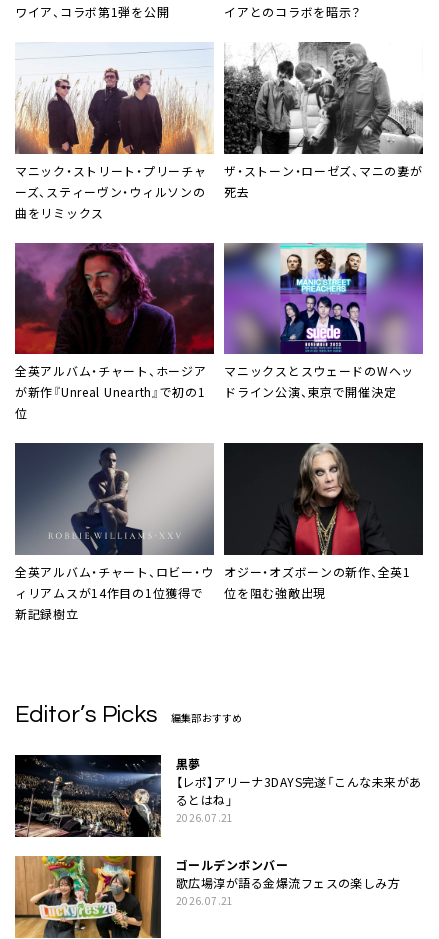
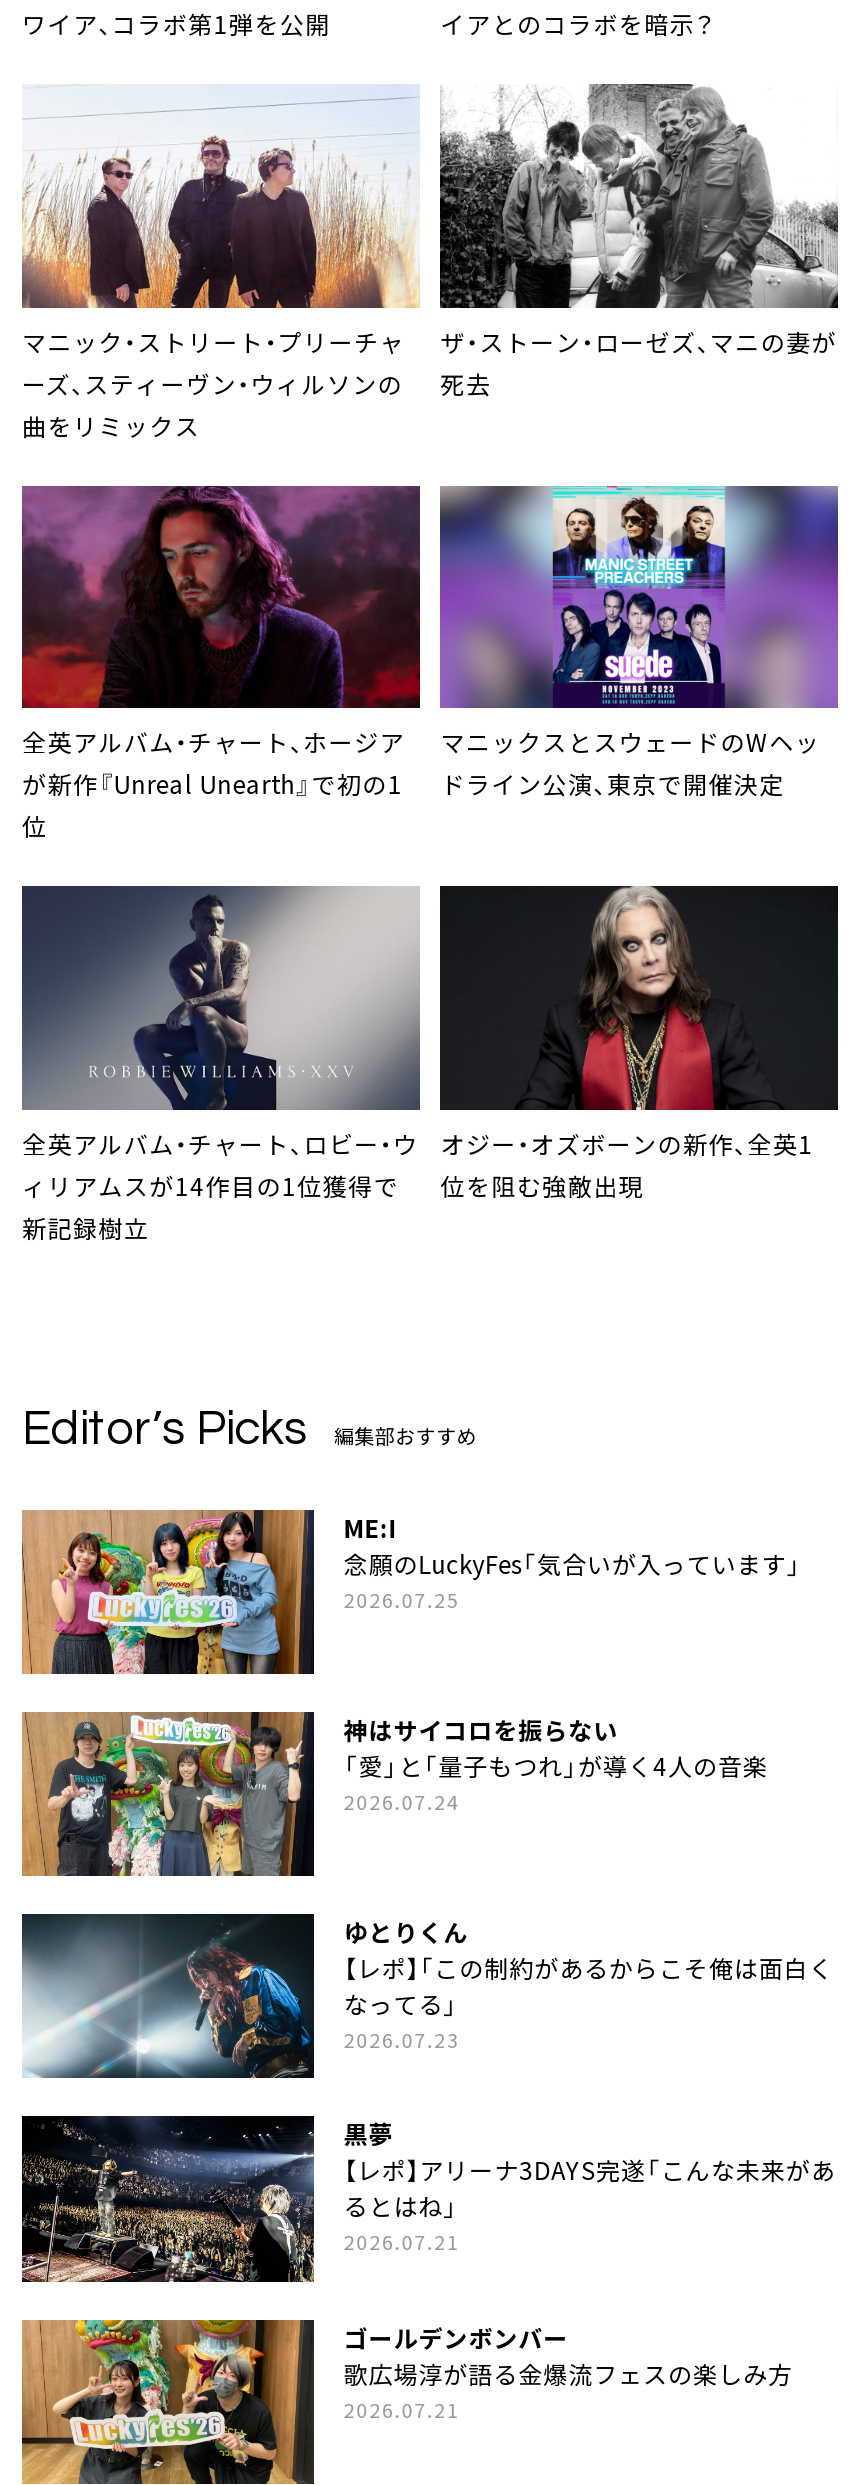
+ [image]
+ ME:I
+ 念願のLuckyFes「気合いが入っています」
+ 2026.07.25

+ [image]
+ ゆとりくん
+ 【レポ】「この制約があるからこそ俺は面白く
+ なってる」
+ 2026.07.23

+ [image]
+ 神はサイコロを振らない
+ 「愛」と「量子もつれ」が導く4人の音楽
+ 2026.07.24
